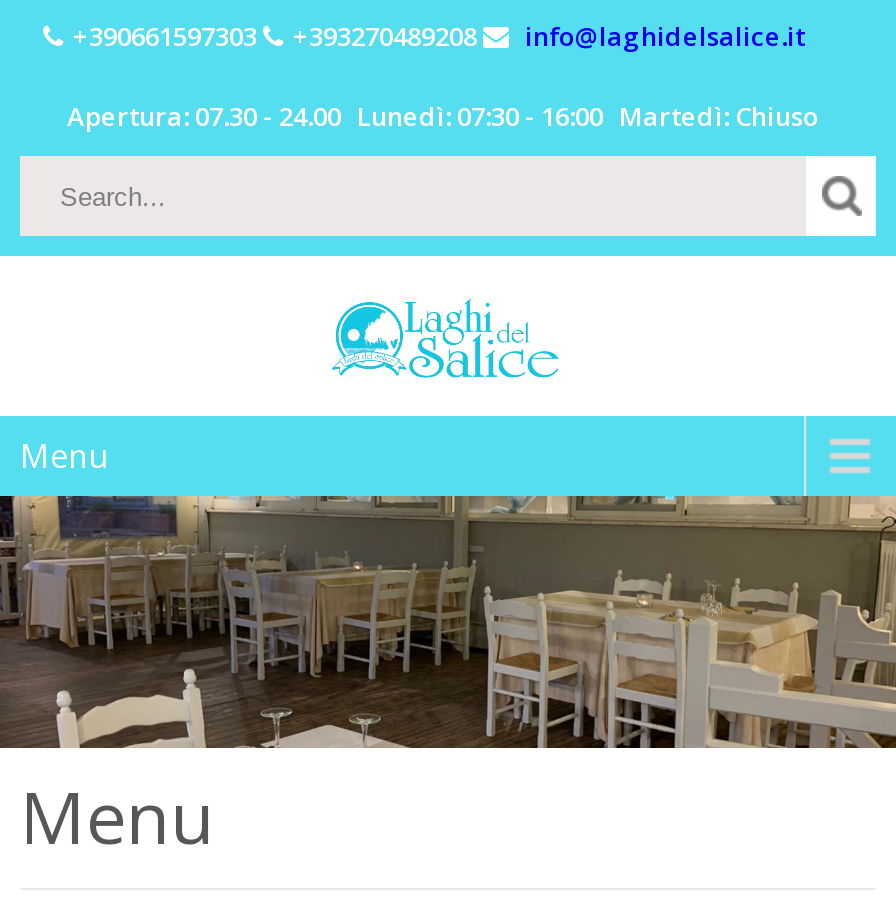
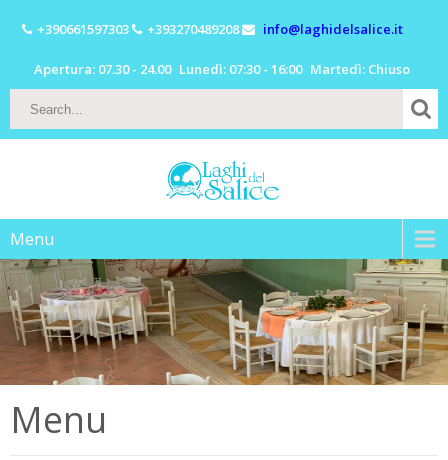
- [image]
+ [image]
